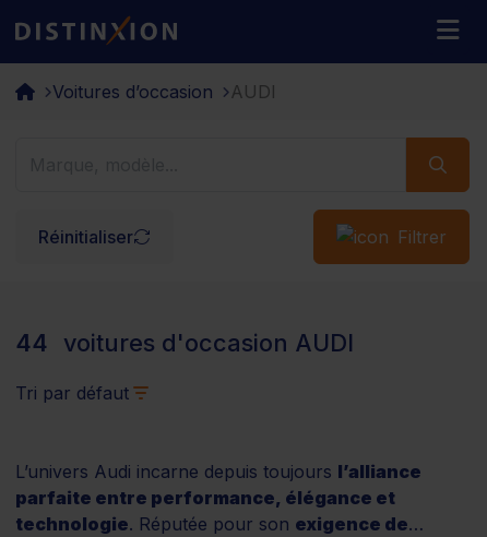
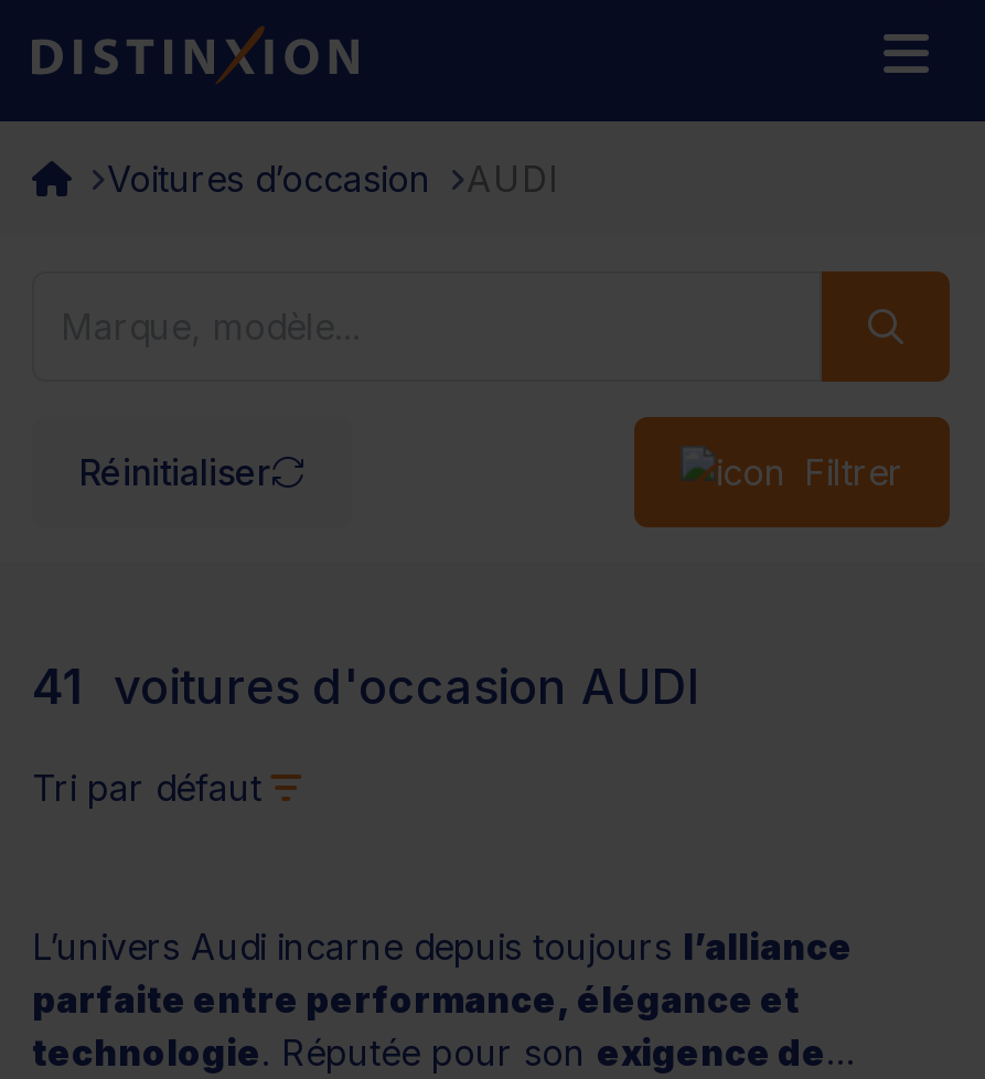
- 44 voitures d'occasion AUDI
+ 41 voitures d'occasion AUDI
